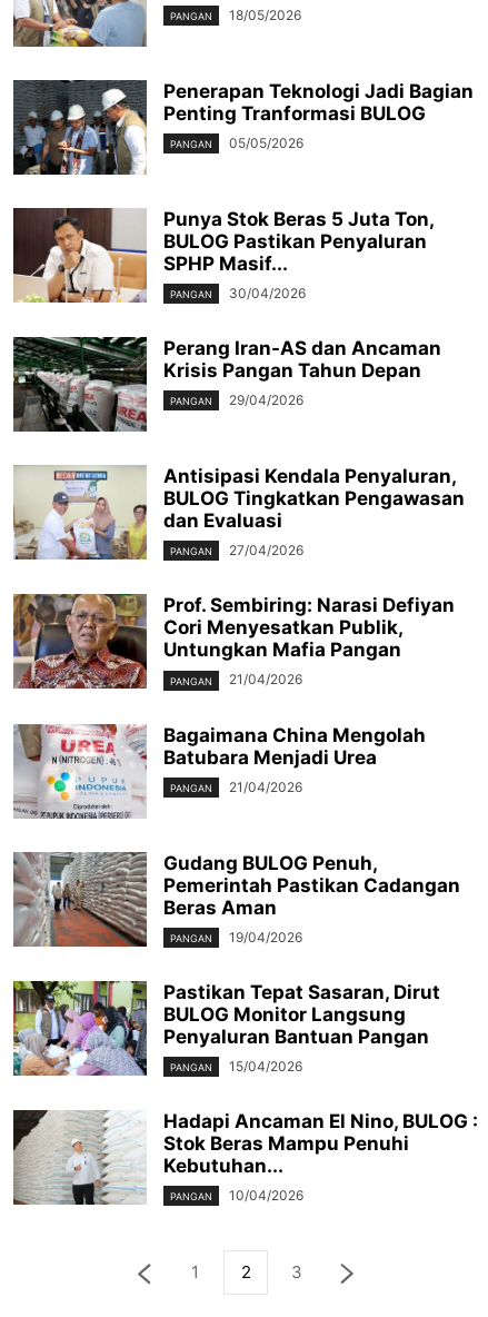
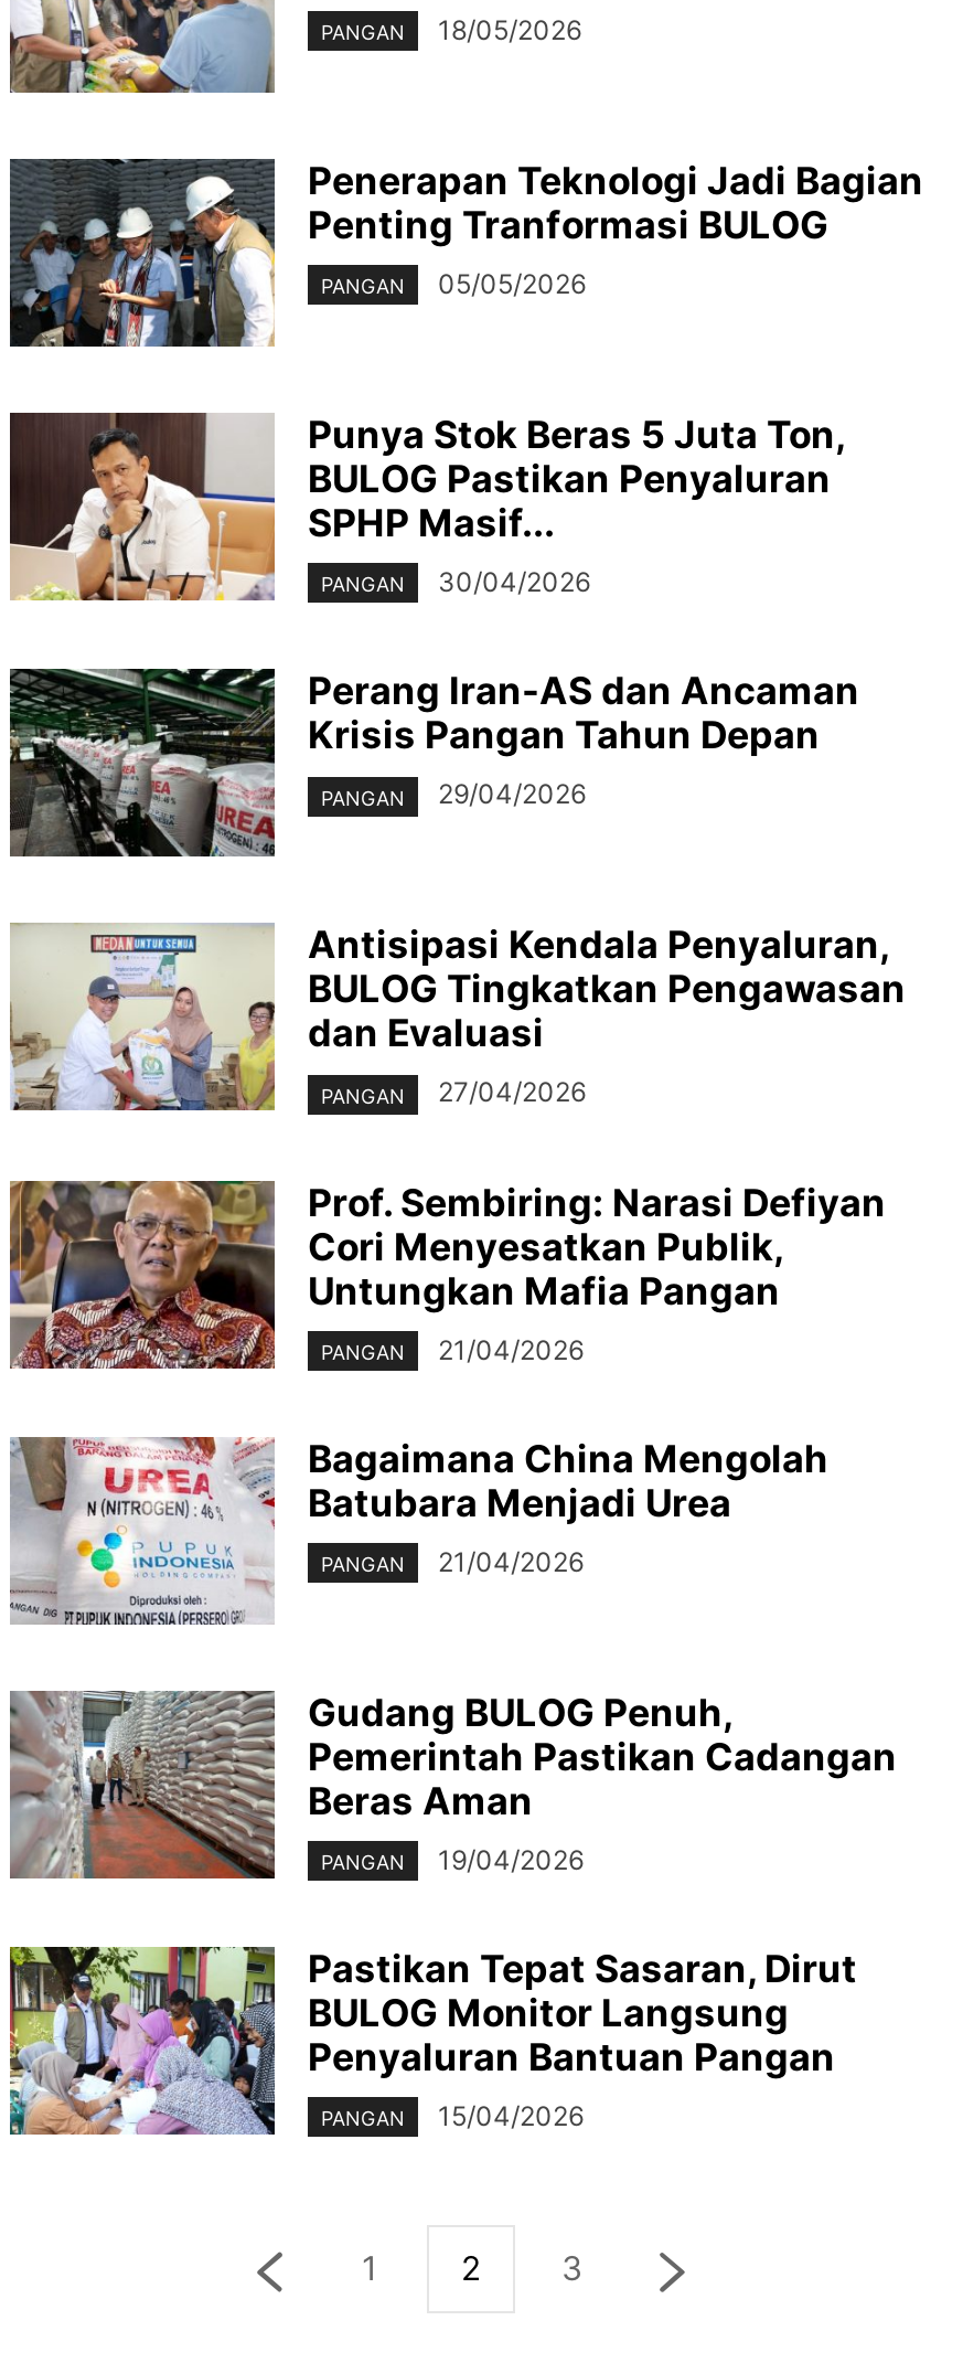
- [image]
- Hadapi Ancaman El Nino, BULOG :
- Stok Beras Mampu Penuhi
- Kebutuhan...
- PANGAN
- 10/04/2026
